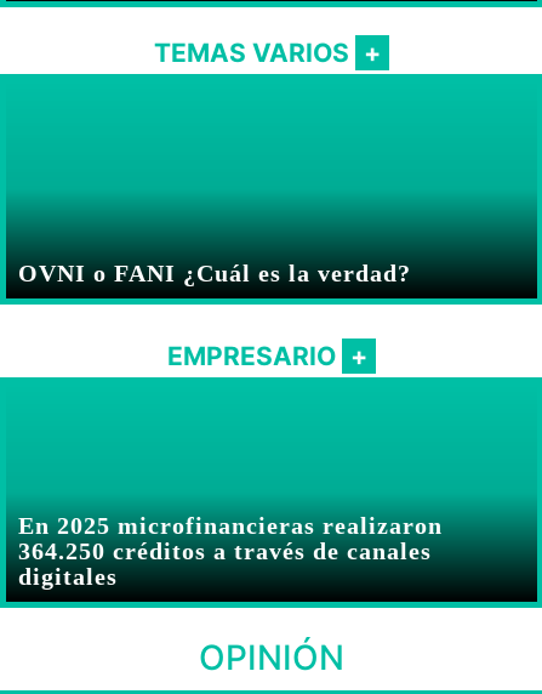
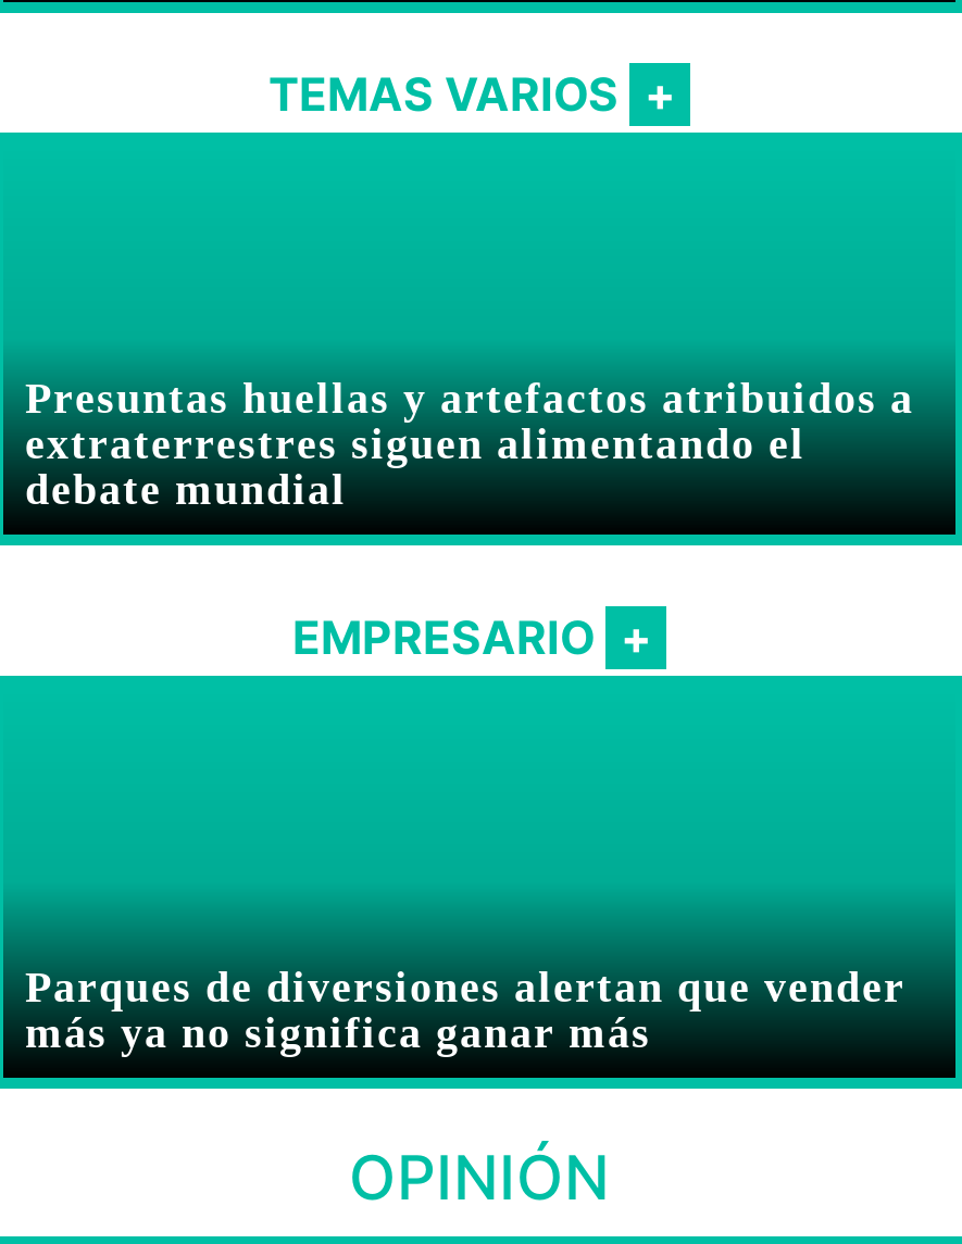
- OVNI o FANI ¿Cuál es la verdad?
+ Presuntas huellas y artefactos atribuidos a
+ extraterrestres siguen alimentando el
+ debate mundial

- En 2025 microfinancieras realizaron
- 364.250 créditos a través de canales
- digitales
+ Parques de diversiones alertan que vender
+ más ya no significa ganar más
